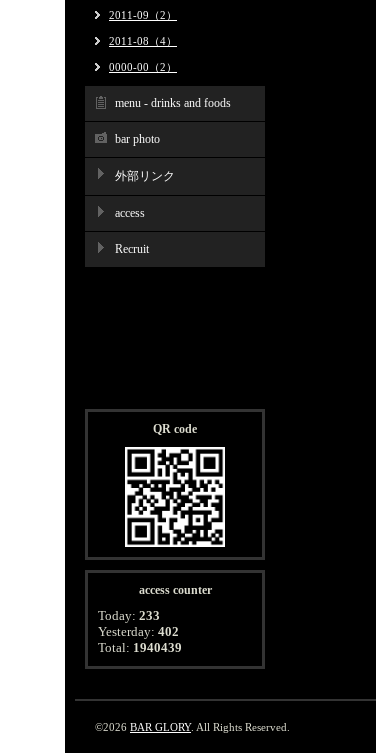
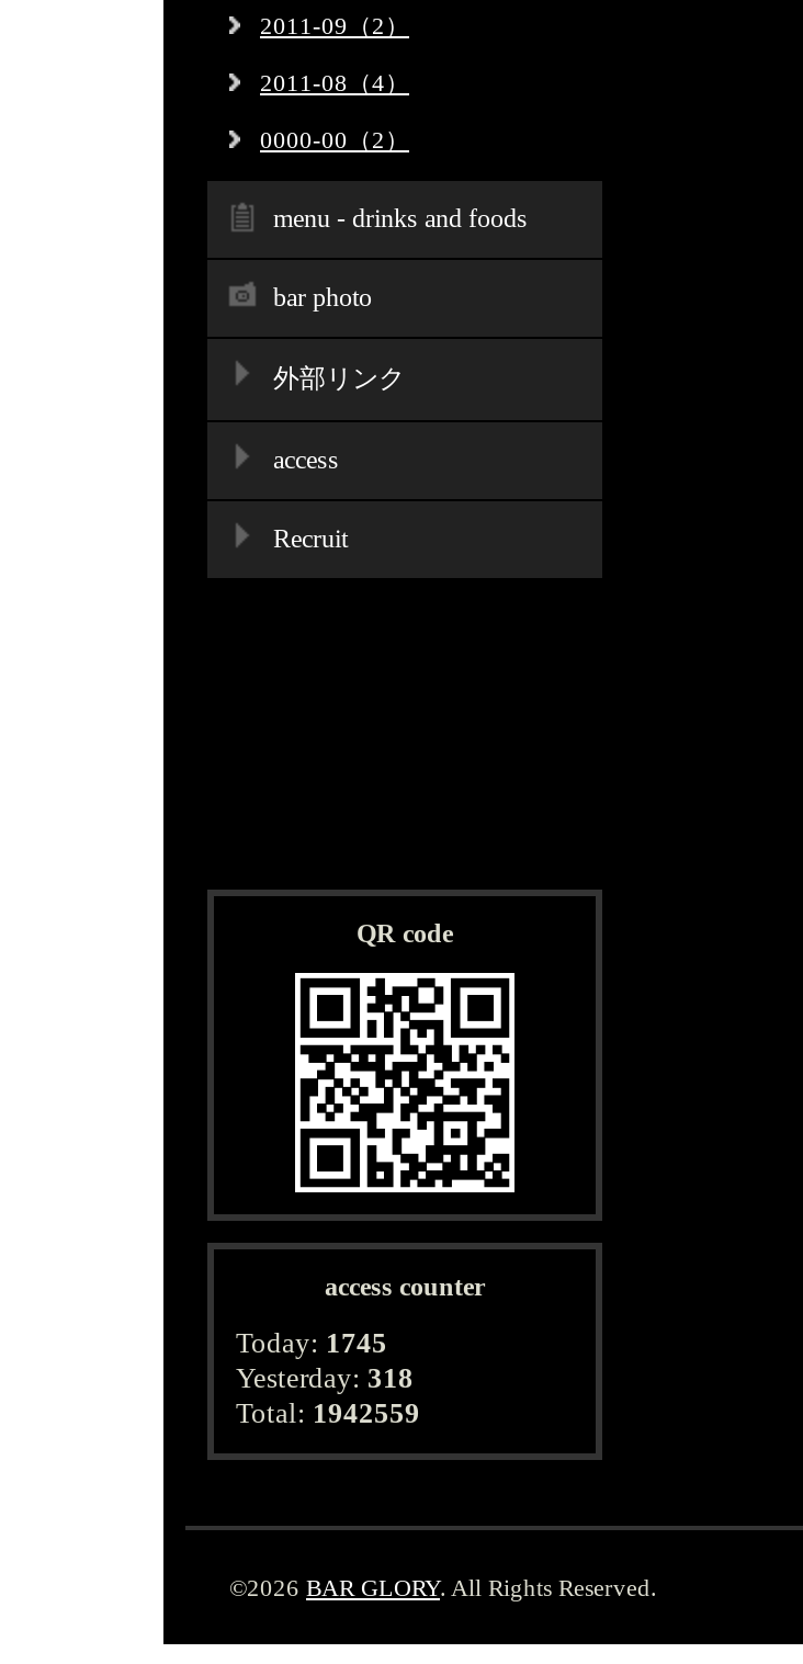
- Today: 233
+ Today: 1745

- Yesterday: 402
+ Yesterday: 318

- Total: 1940439
+ Total: 1942559
